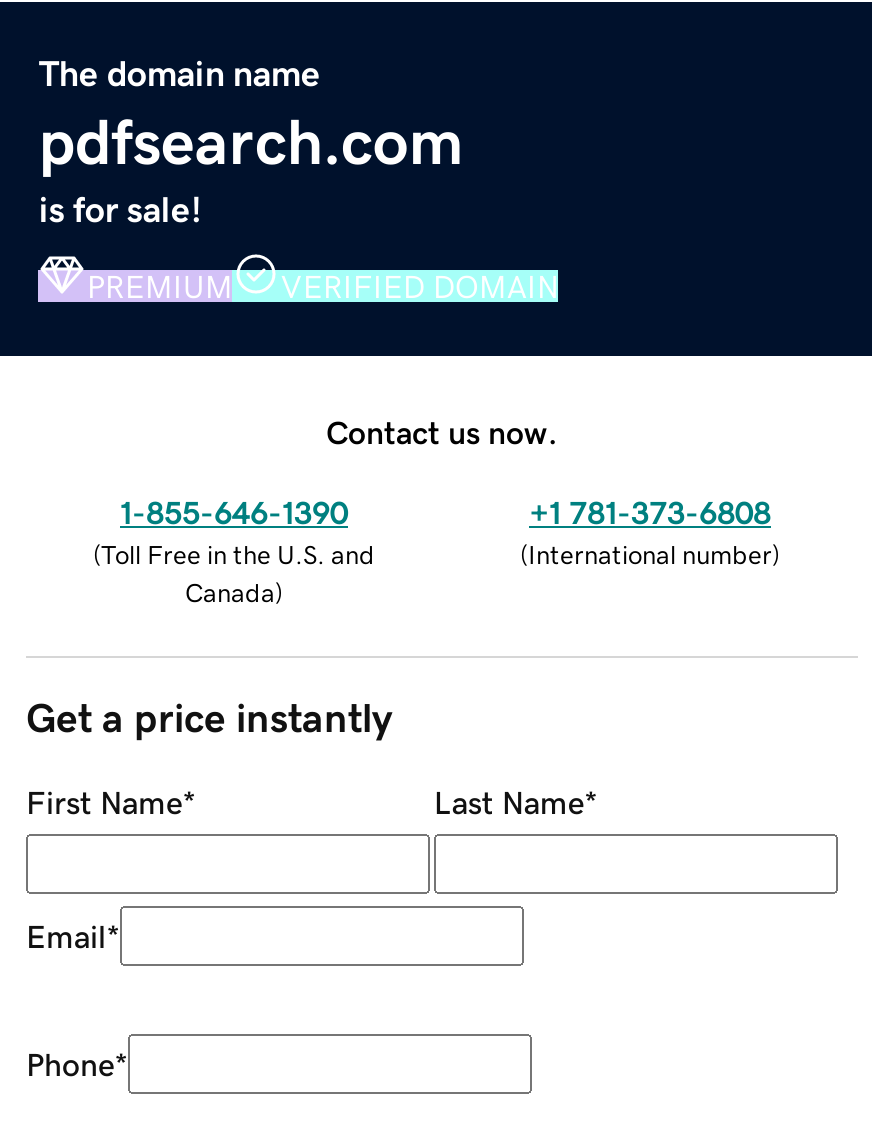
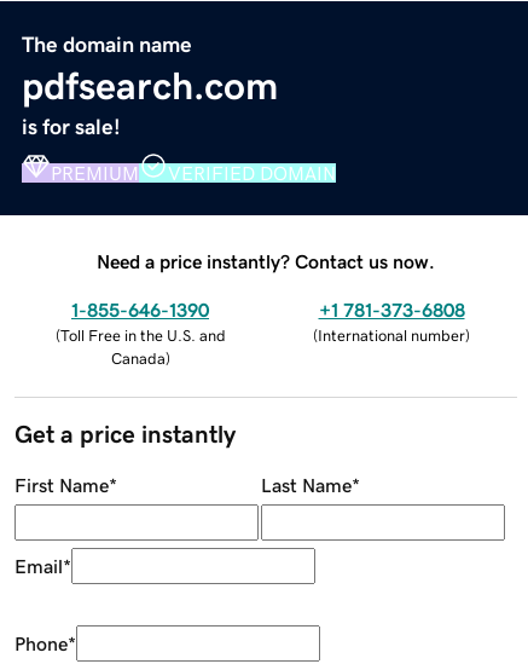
- Contact us now.
+ Need a price instantly? Contact us now.
